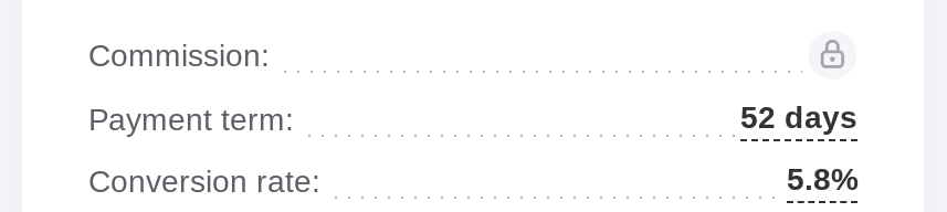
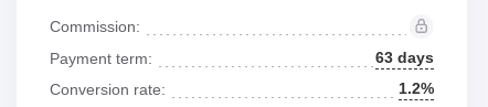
- 52 days
+ 63 days

- 5.8%
+ 1.2%
